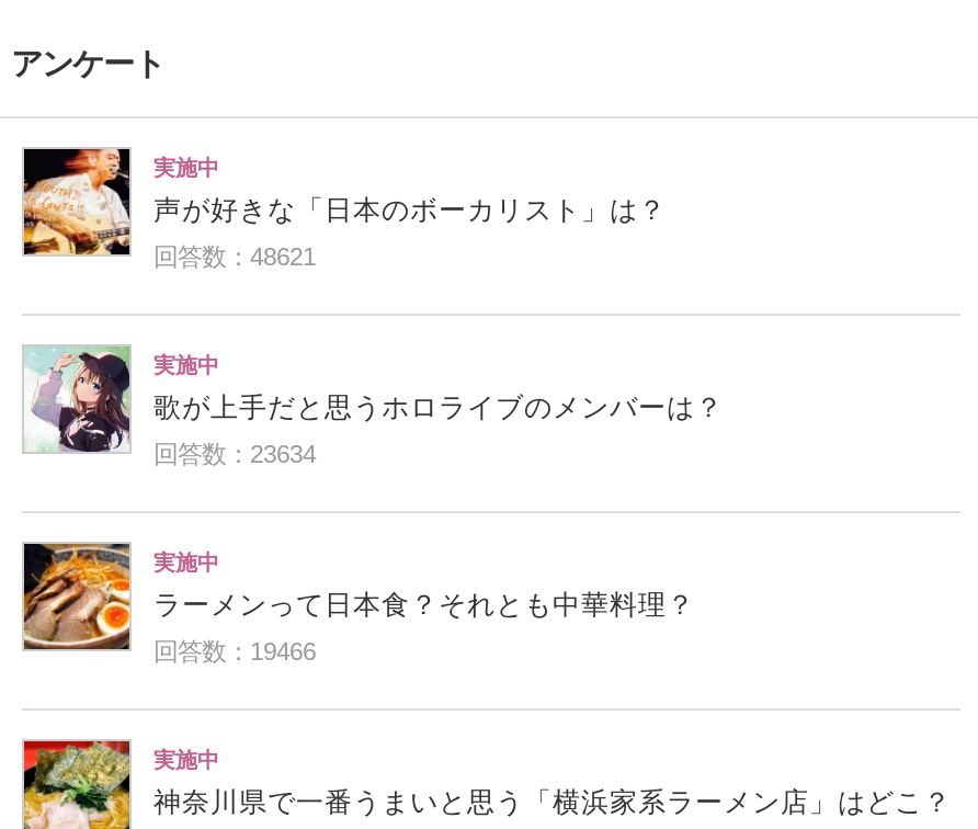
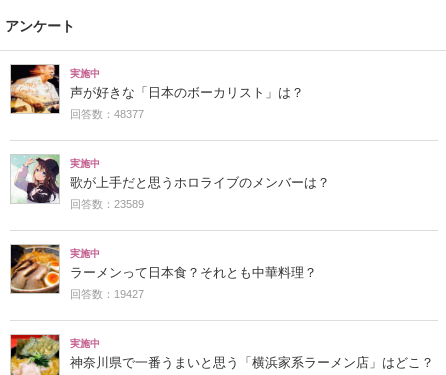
- 回答数：48621
+ 回答数：48377

- 回答数：23634
+ 回答数：23589

- 回答数：19466
+ 回答数：19427
